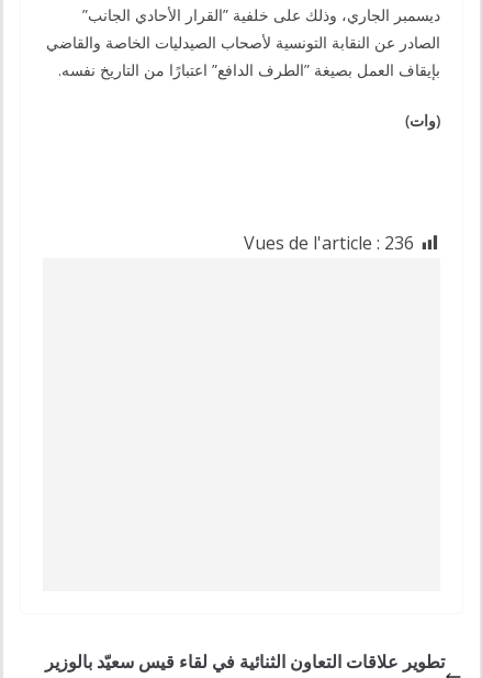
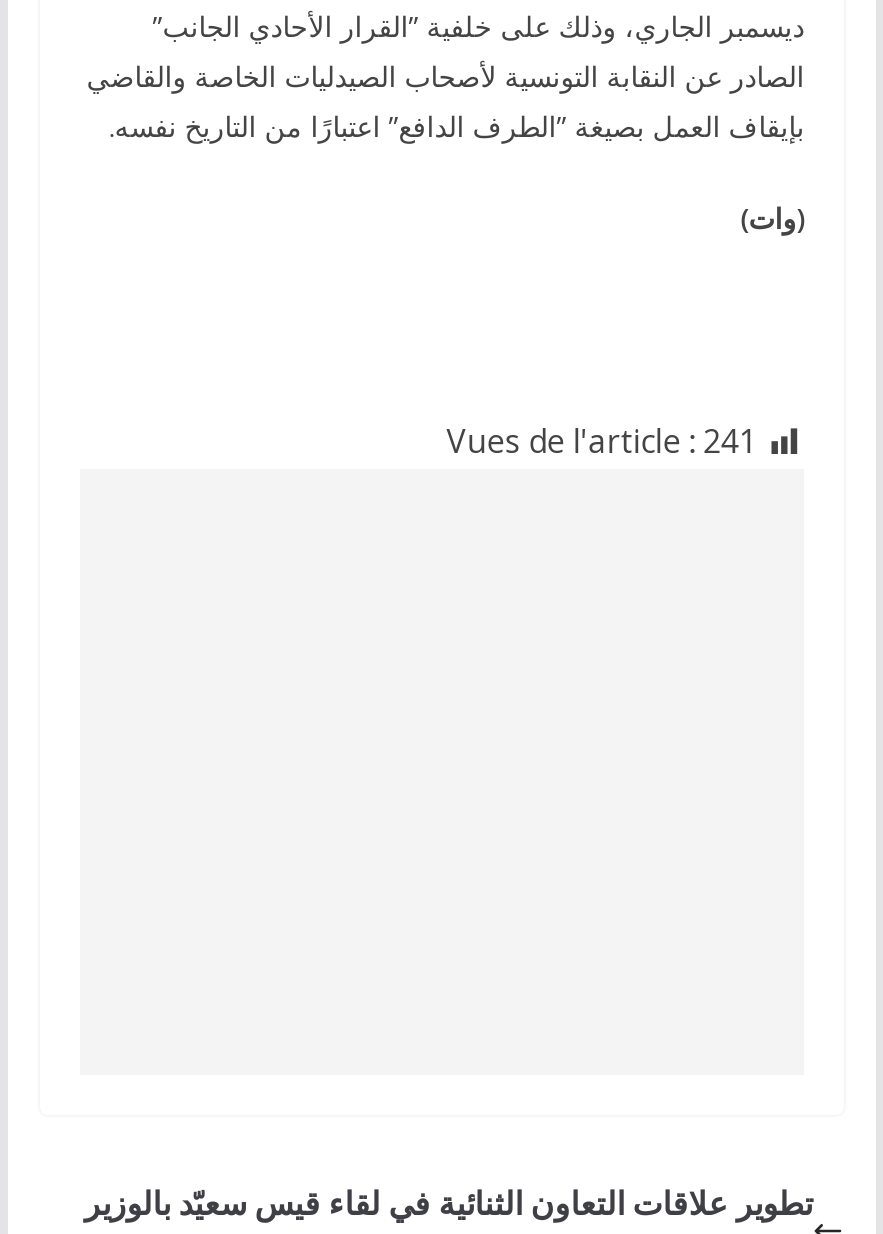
- Vues de l'article : 236
+ Vues de l'article : 241
